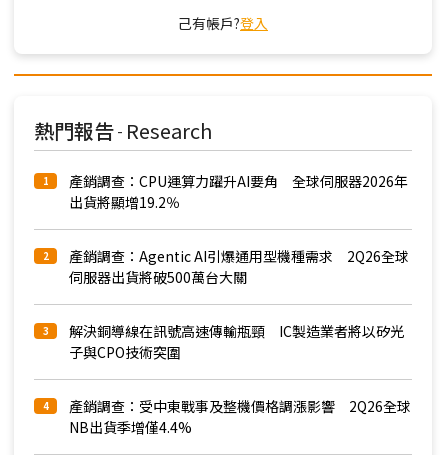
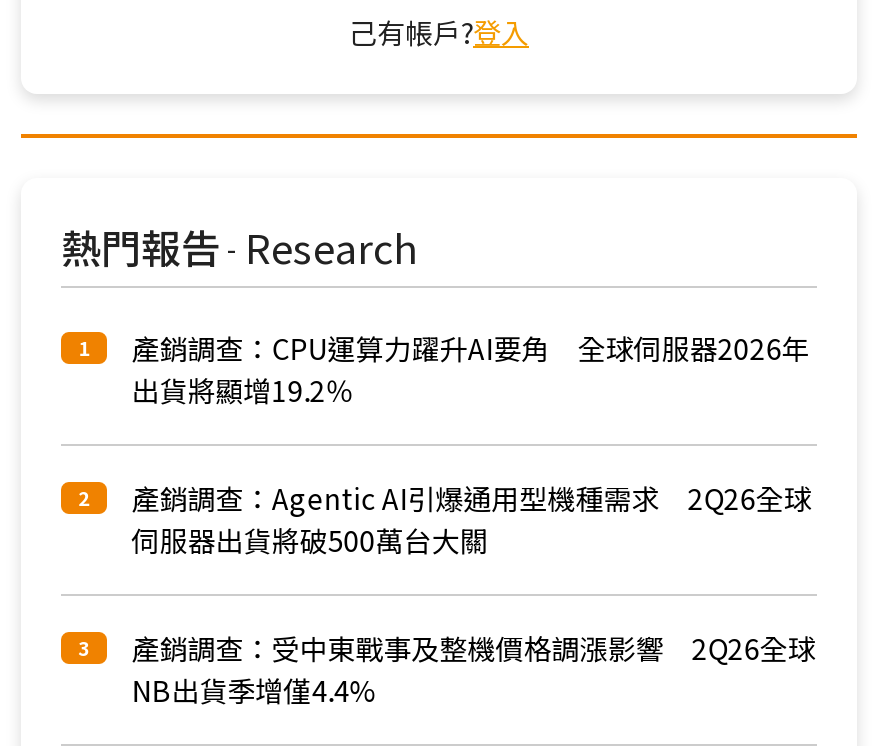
- 解決銅導線在訊號高速傳輸瓶頸 IC製造業者將以矽光
- 子與CPO技術突圍
- 4
